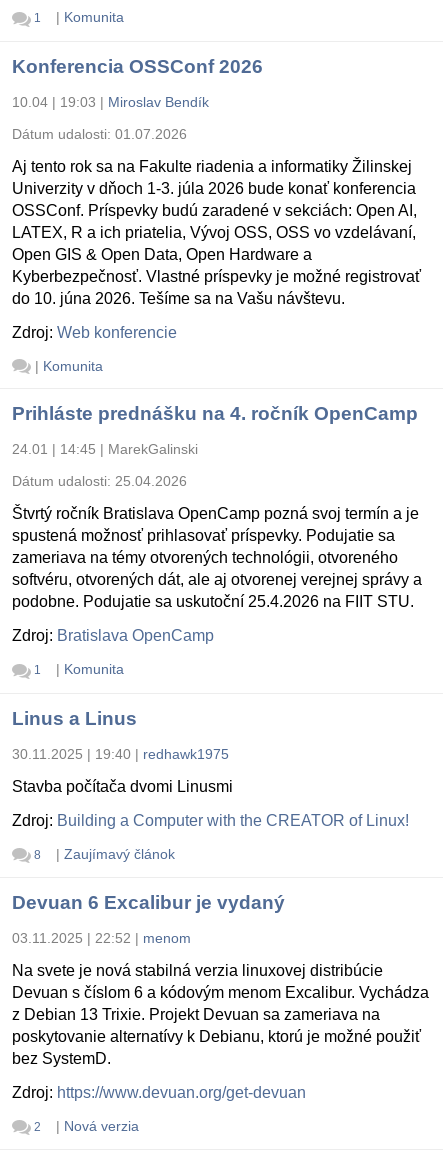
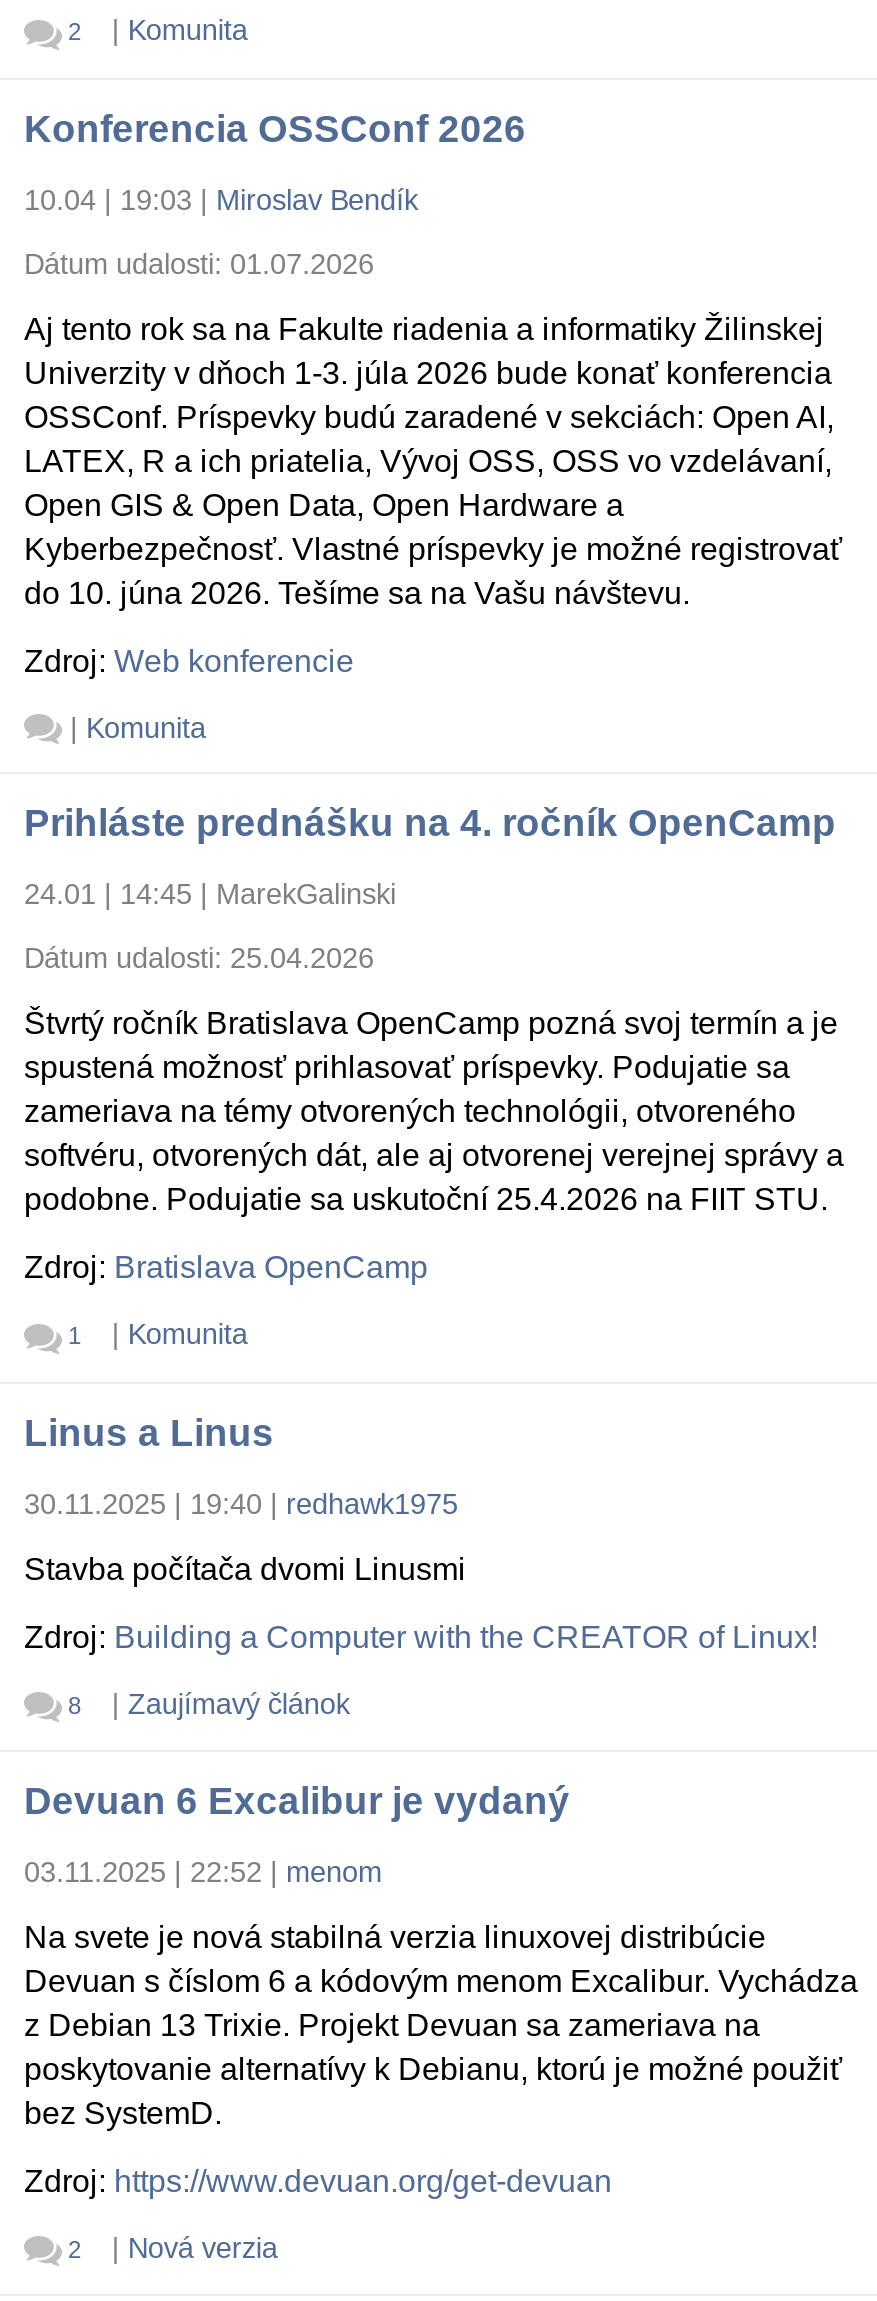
- 1
+ 2
